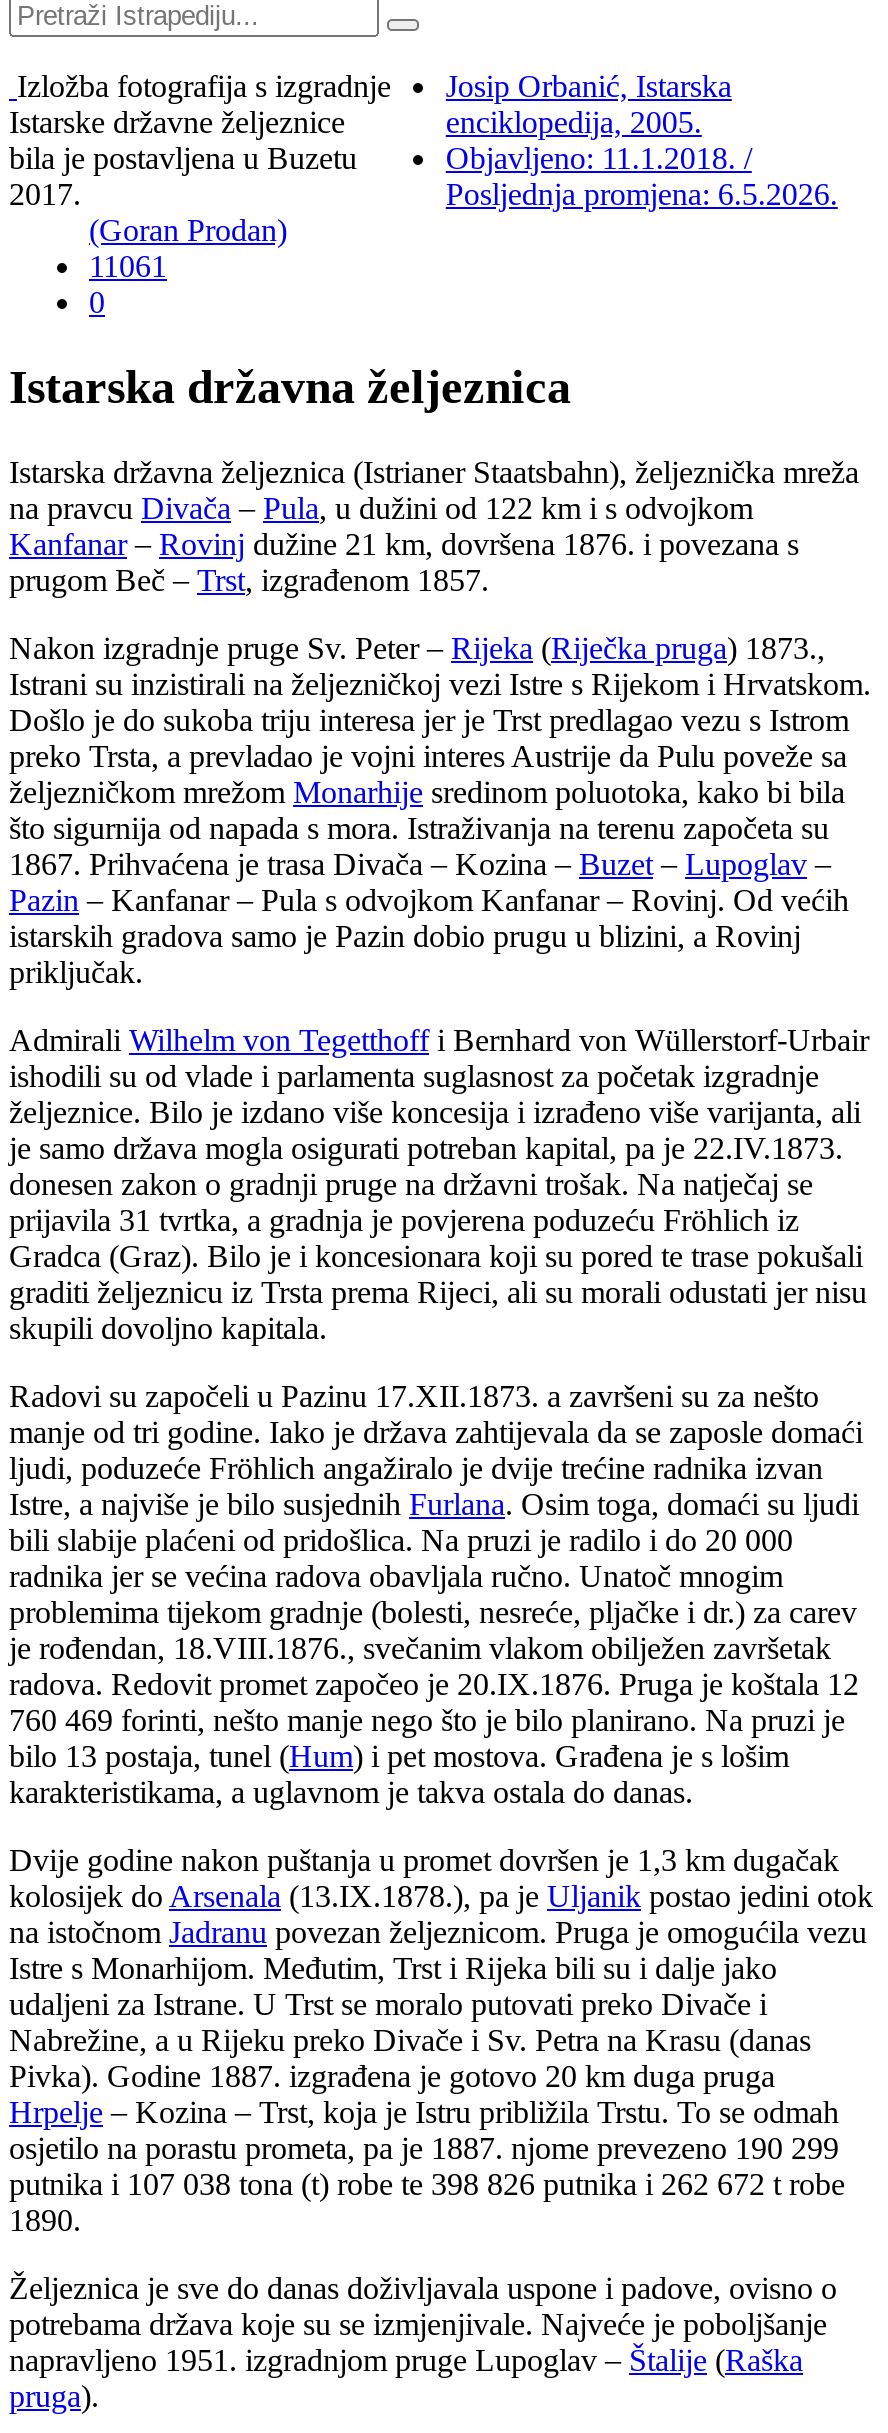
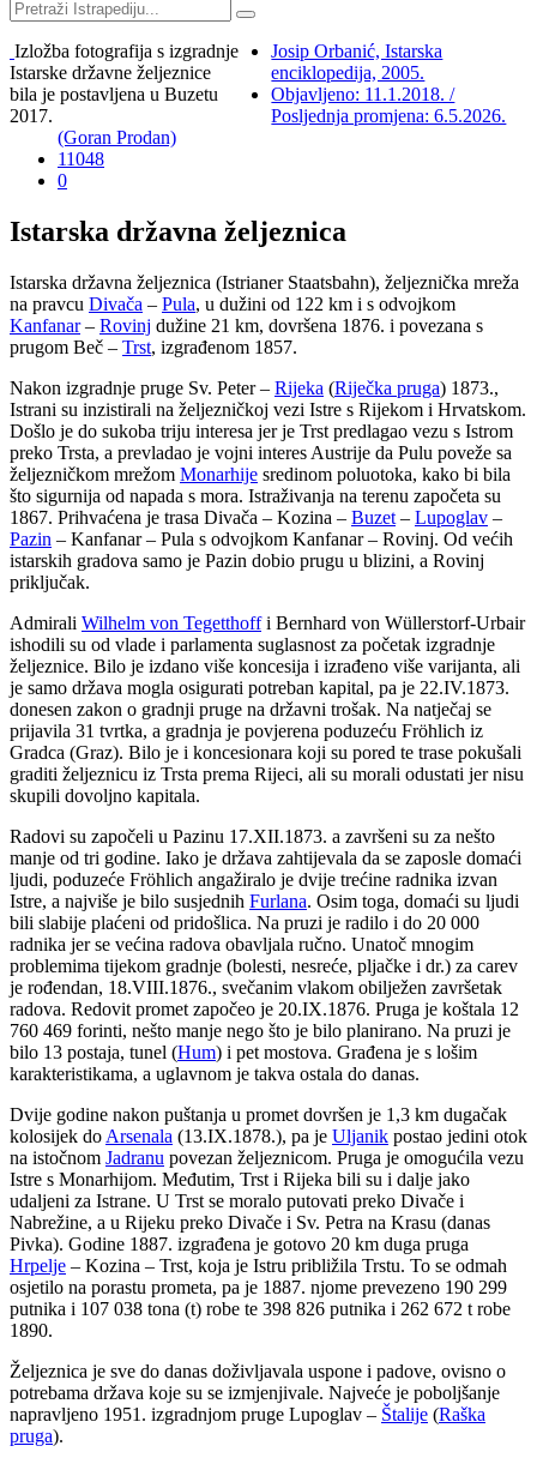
- 11061
+ 11048
